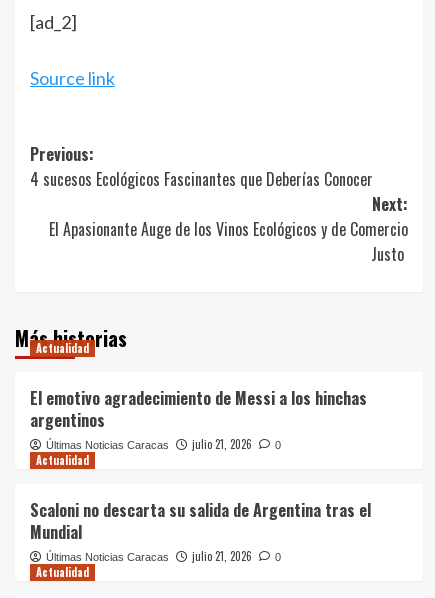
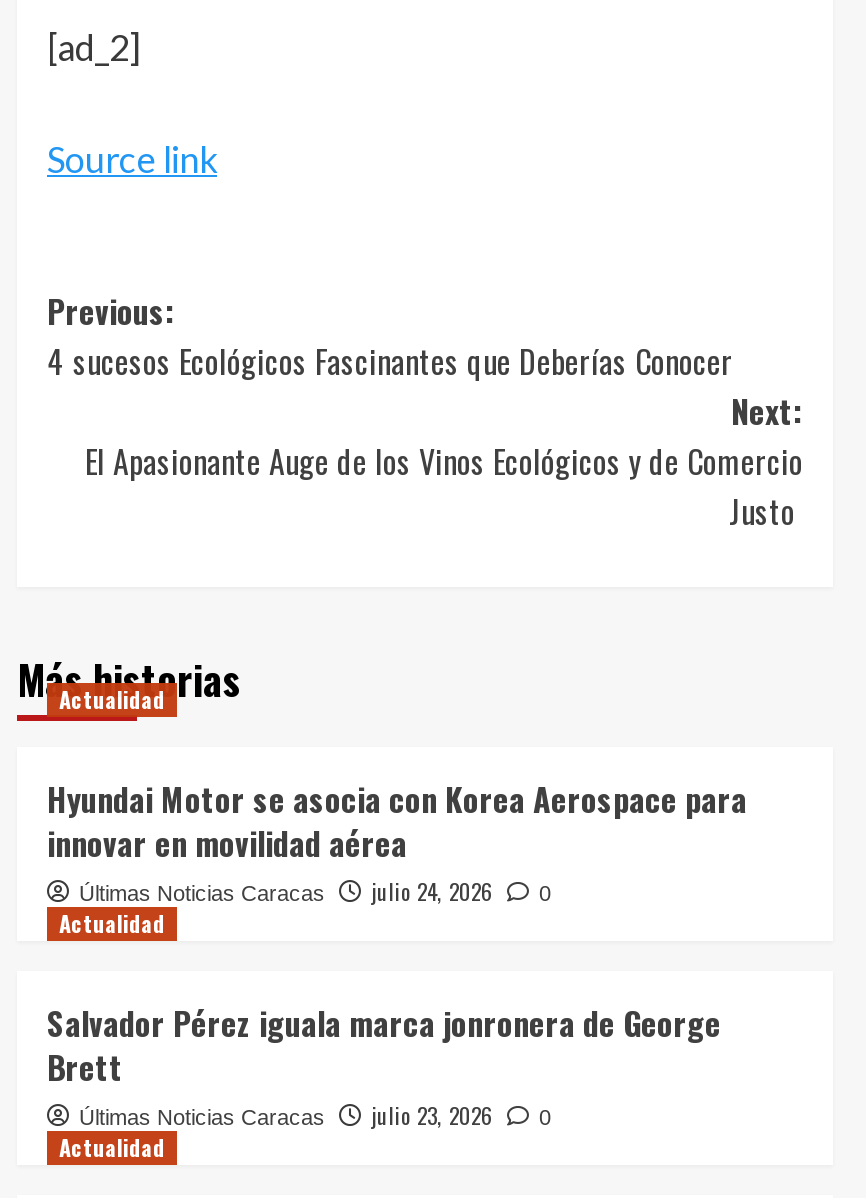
- El emotivo agradecimiento de Messi a los hinchas
- argentinos
+ Hyundai Motor se asocia con Korea Aerospace para
+ innovar en movilidad aérea

- Últimas Noticias Caracas julio 21, 2026 0
+ Últimas Noticias Caracas julio 24, 2026 0

- Scaloni no descarta su salida de Argentina tras el
- Mundial
+ Salvador Pérez iguala marca jonronera de George
+ Brett

- Últimas Noticias Caracas julio 21, 2026 0
+ Últimas Noticias Caracas julio 23, 2026 0
